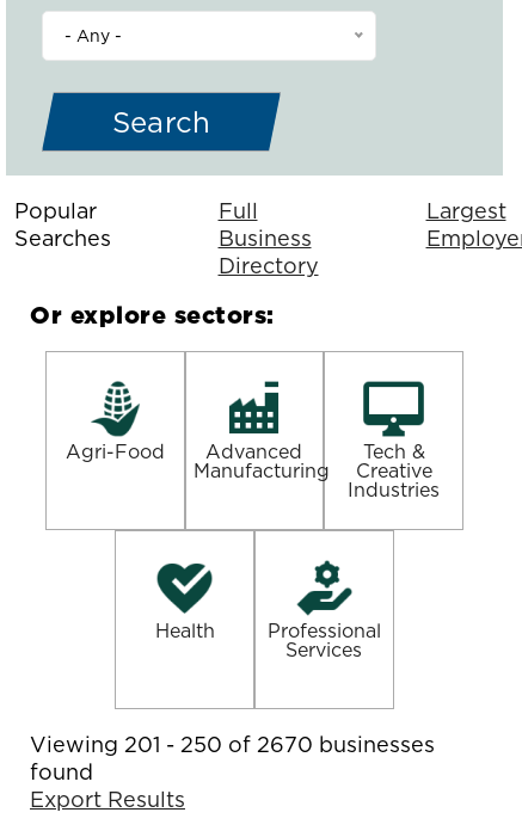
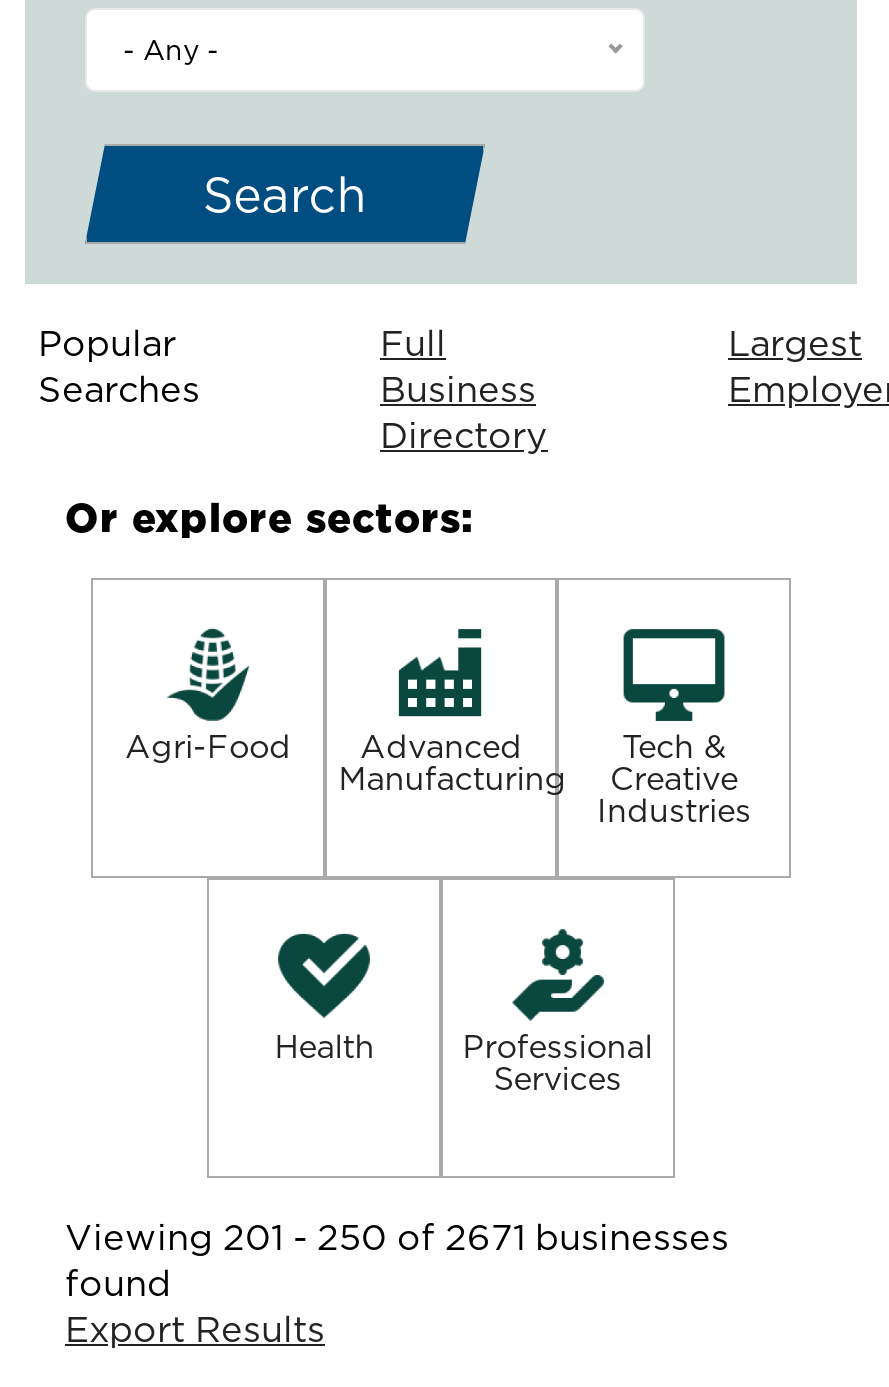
- Viewing 201 - 250 of 2670 businesses
+ Viewing 201 - 250 of 2671 businesses
